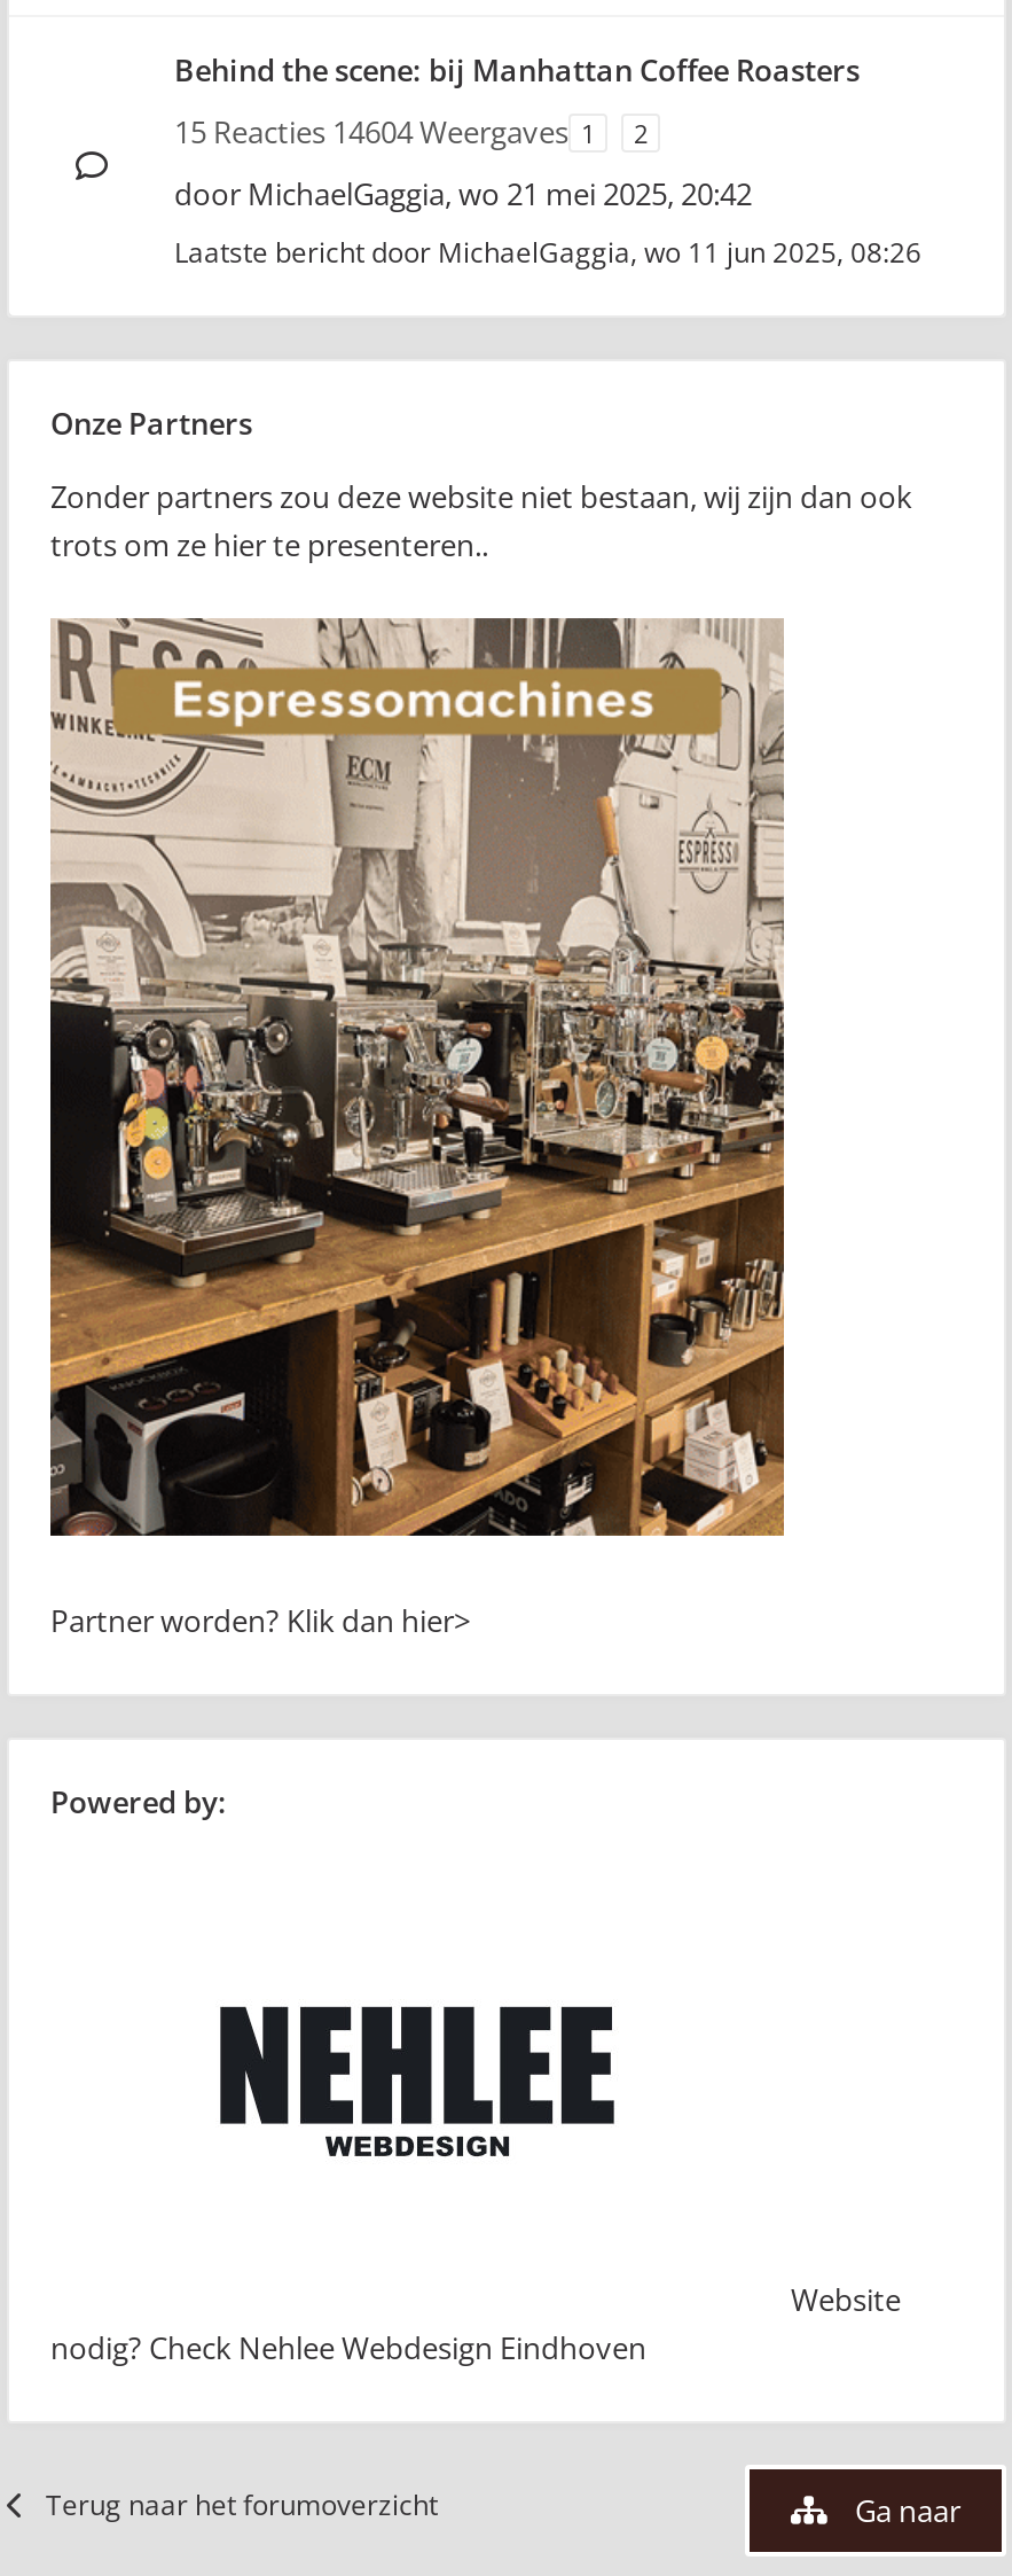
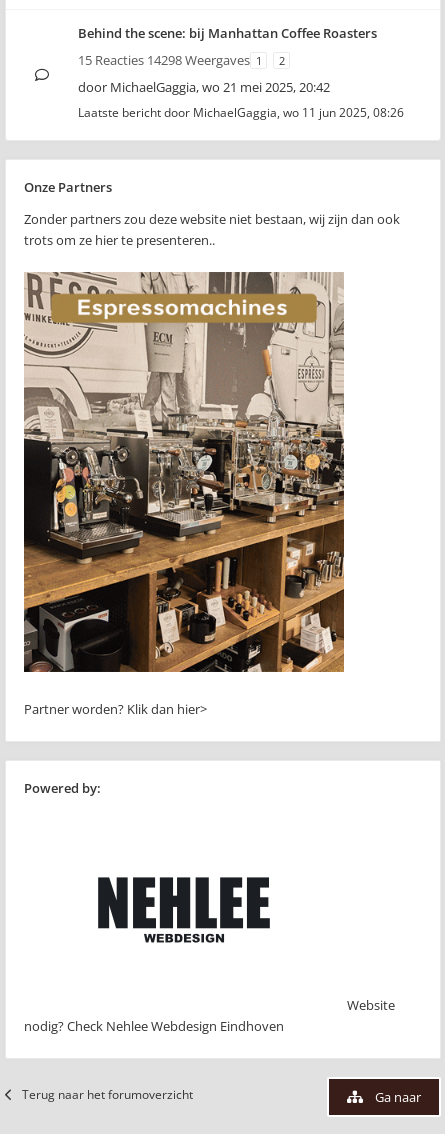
- 15 Reacties 14604 Weergaves 1
+ 15 Reacties 14298 Weergaves 1
